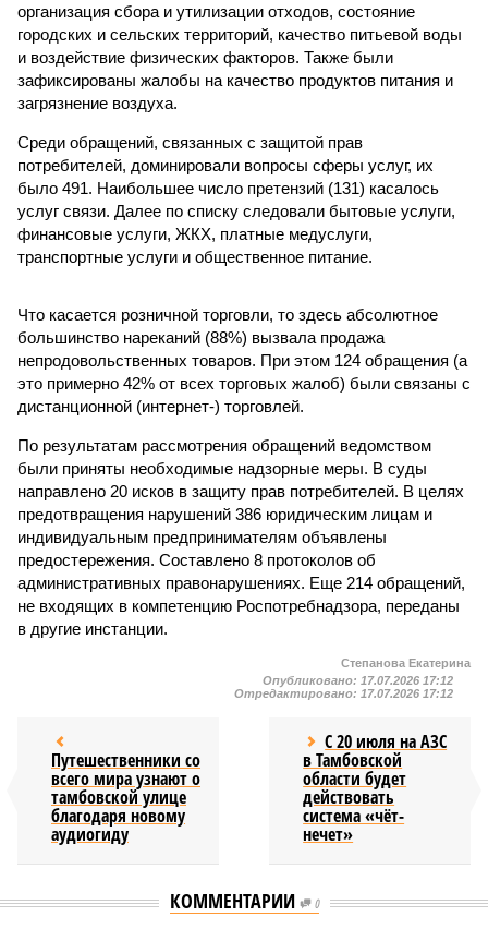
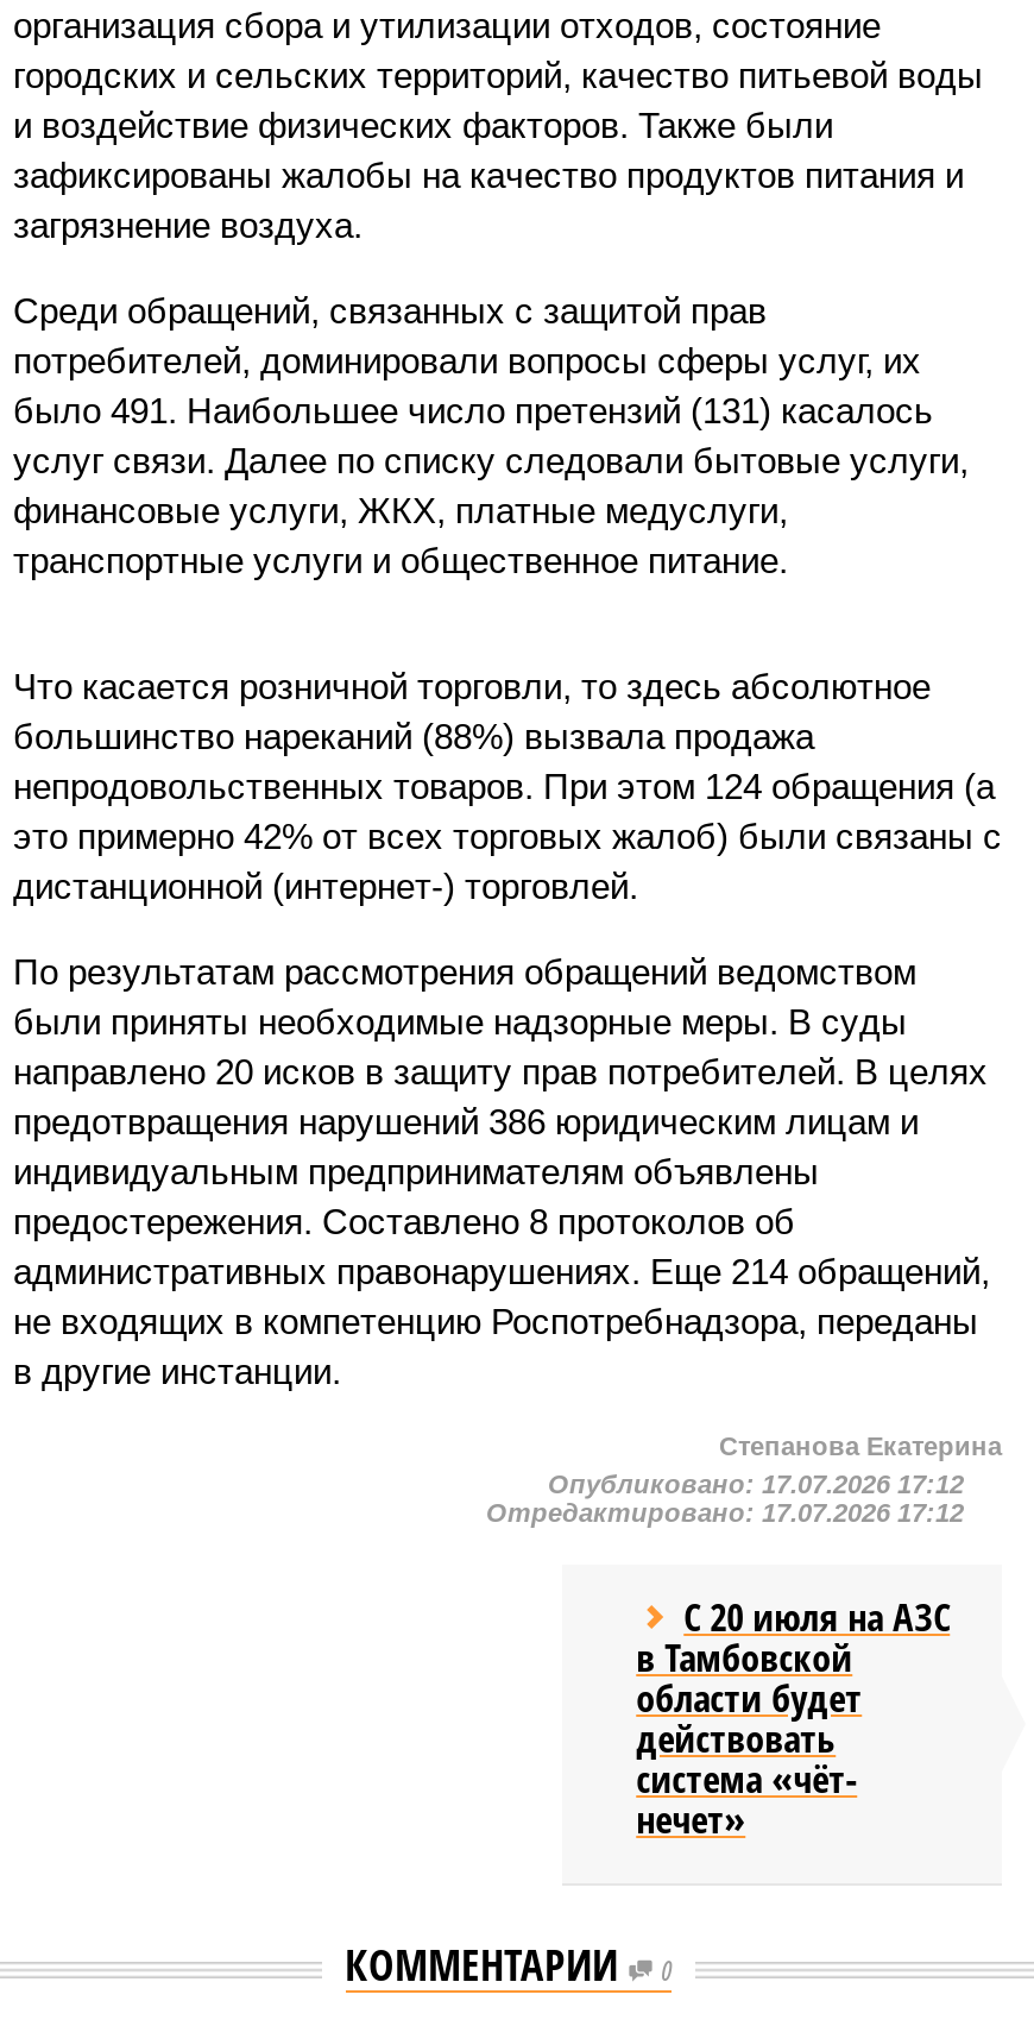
- Путешественники со
- всего мира узнают о
- тамбовской улице
- благодаря новому
- аудиогиду
